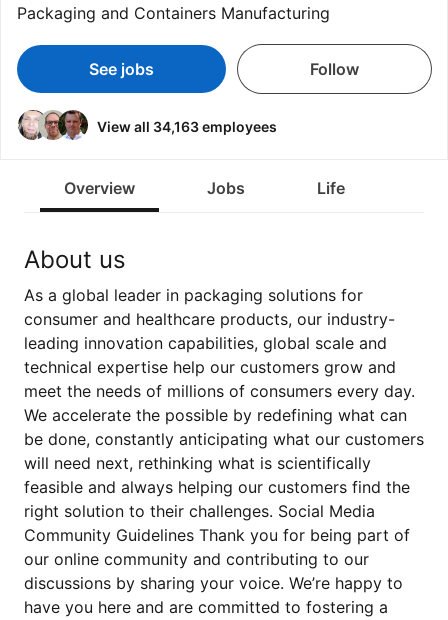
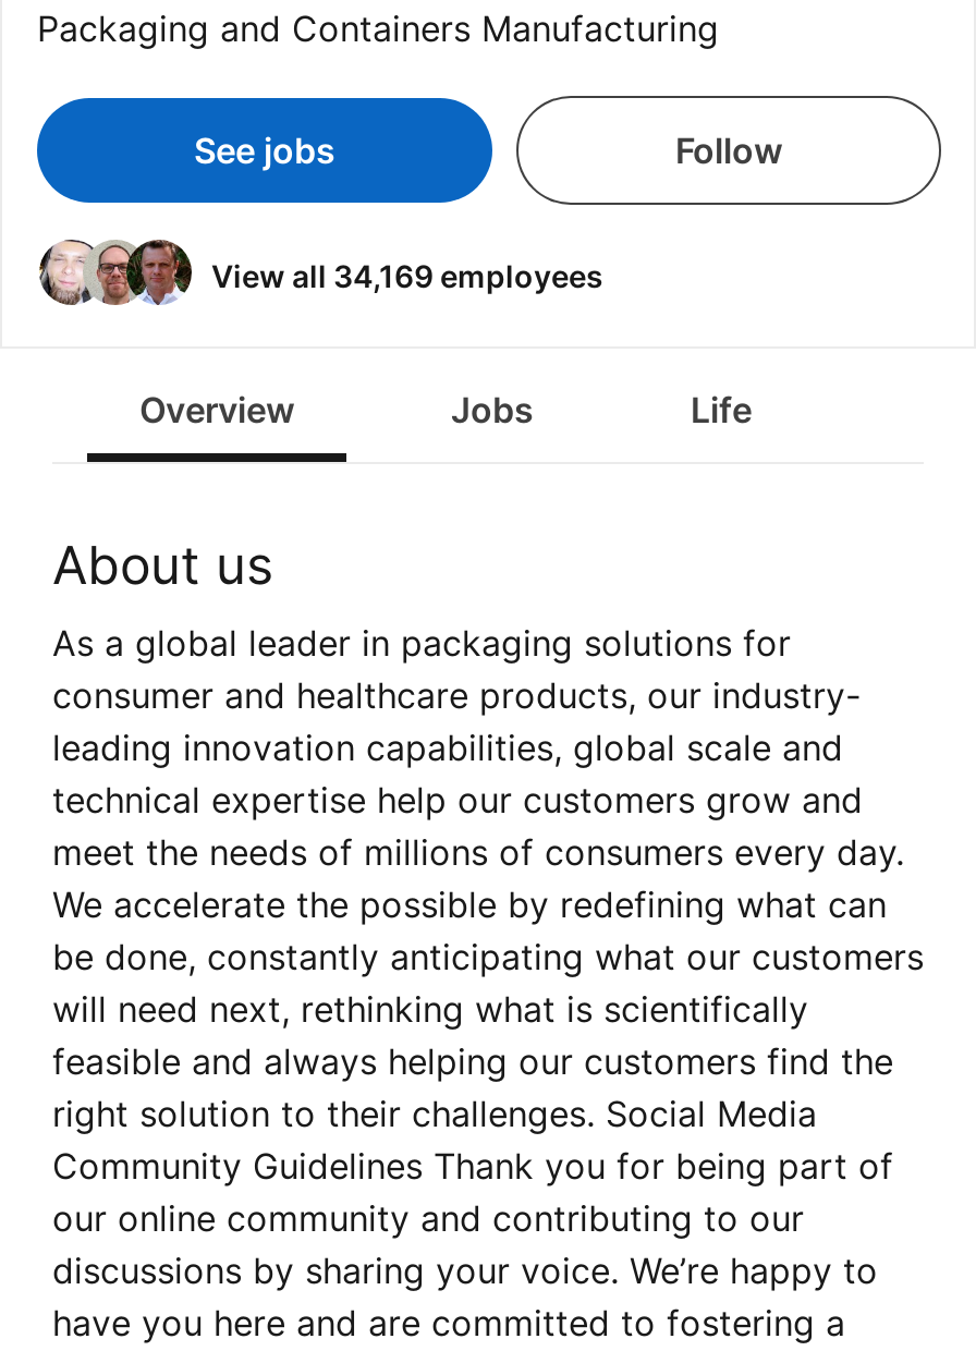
- View all 34,163 employees
+ View all 34,169 employees
